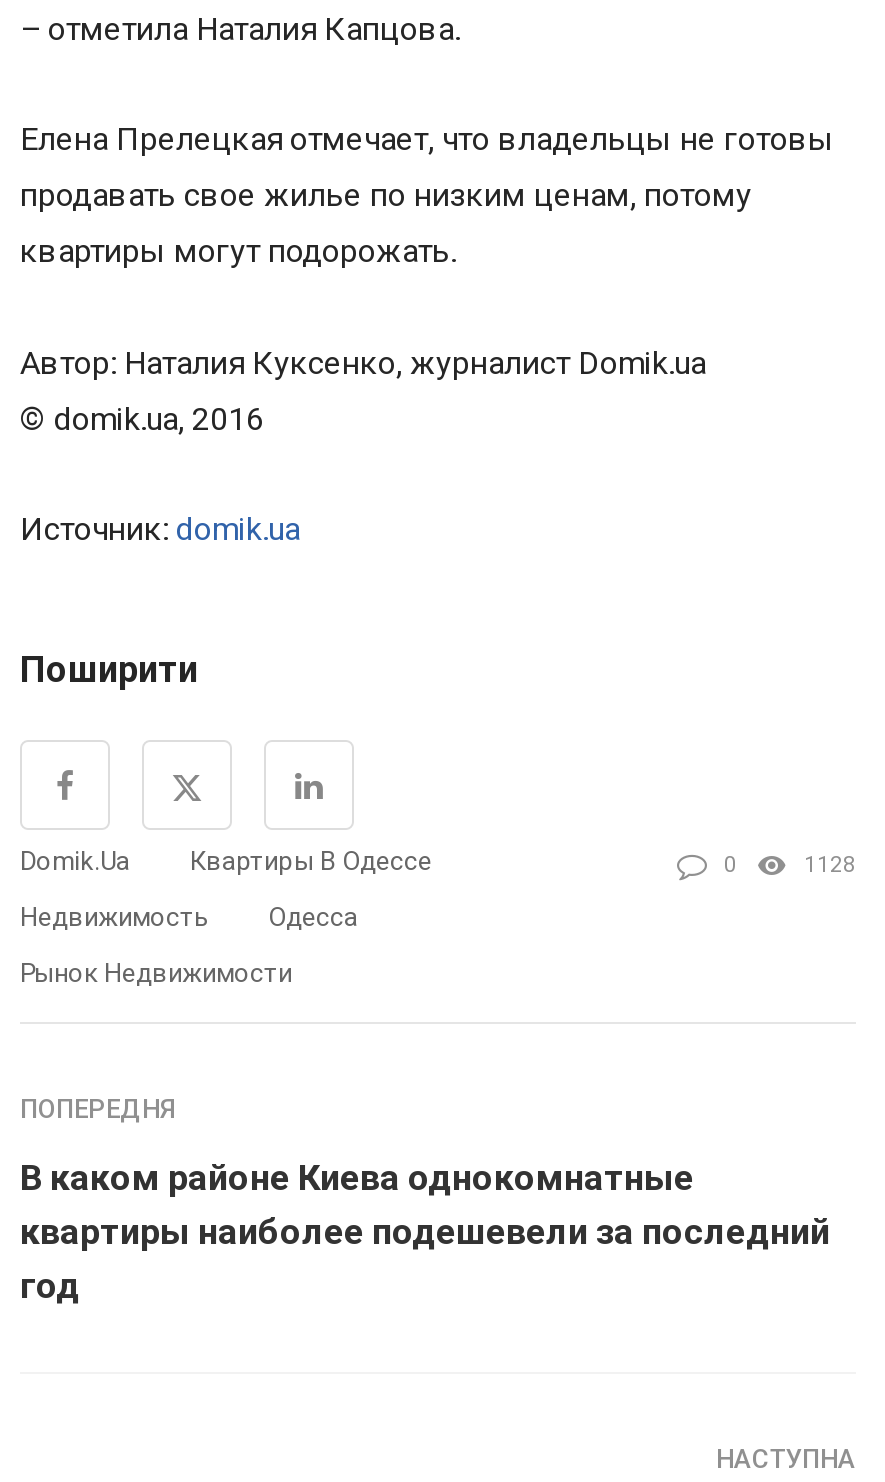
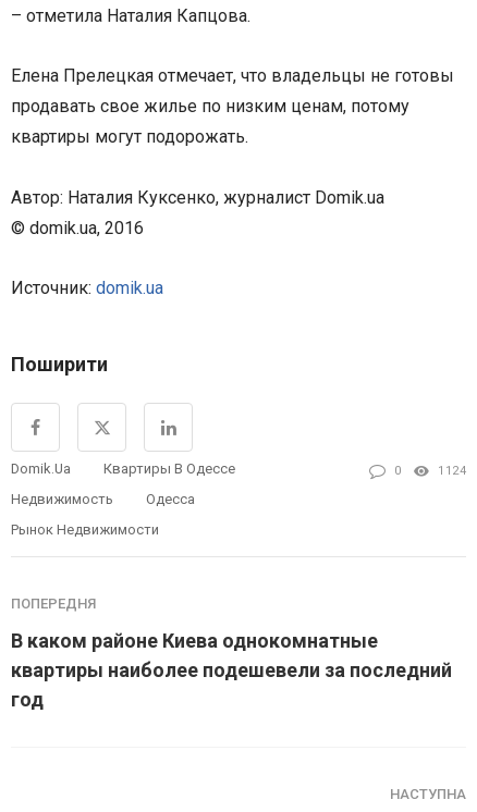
- 1128
+ 1124
